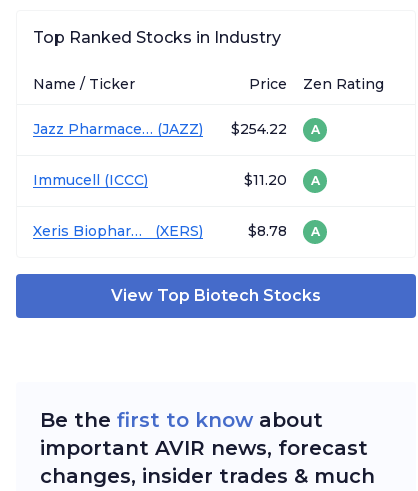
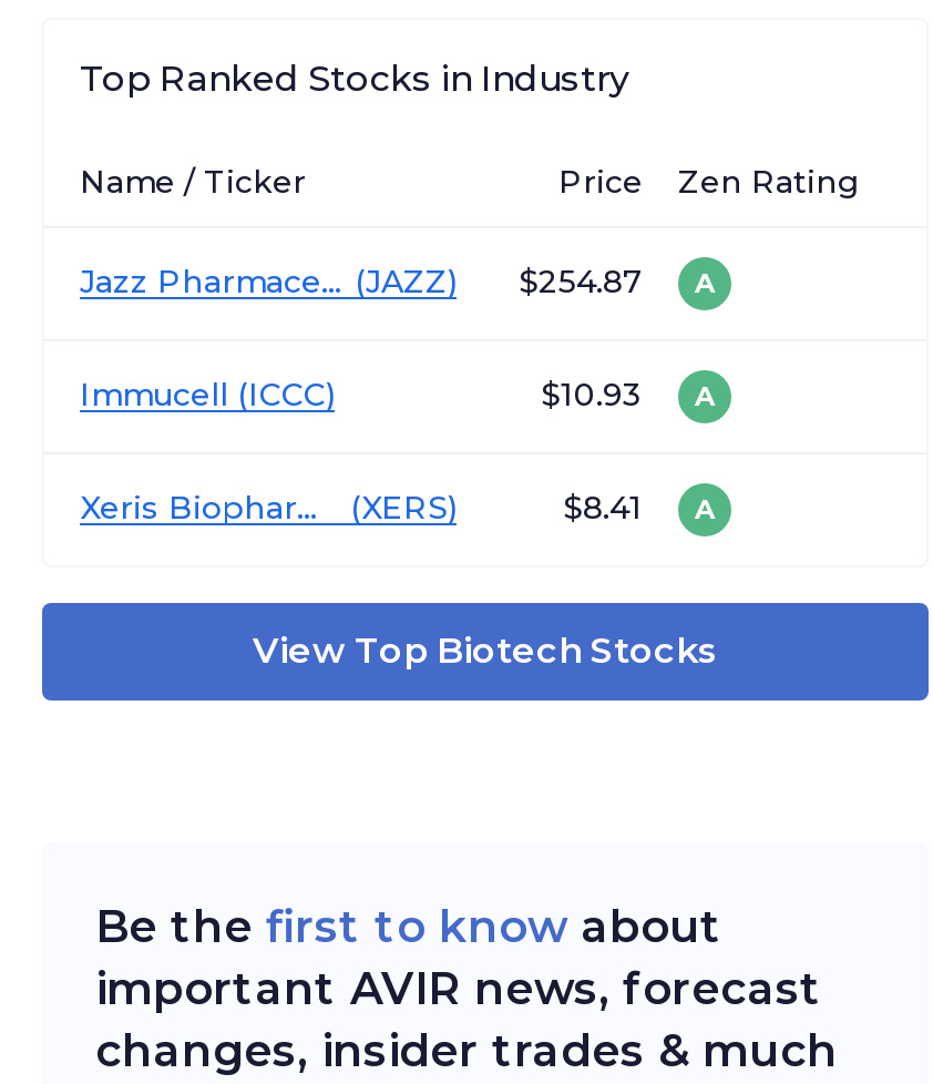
- $254.22
+ $254.87

- $11.20 A
+ $10.93 A

- $8.78 A
+ $8.41 A
